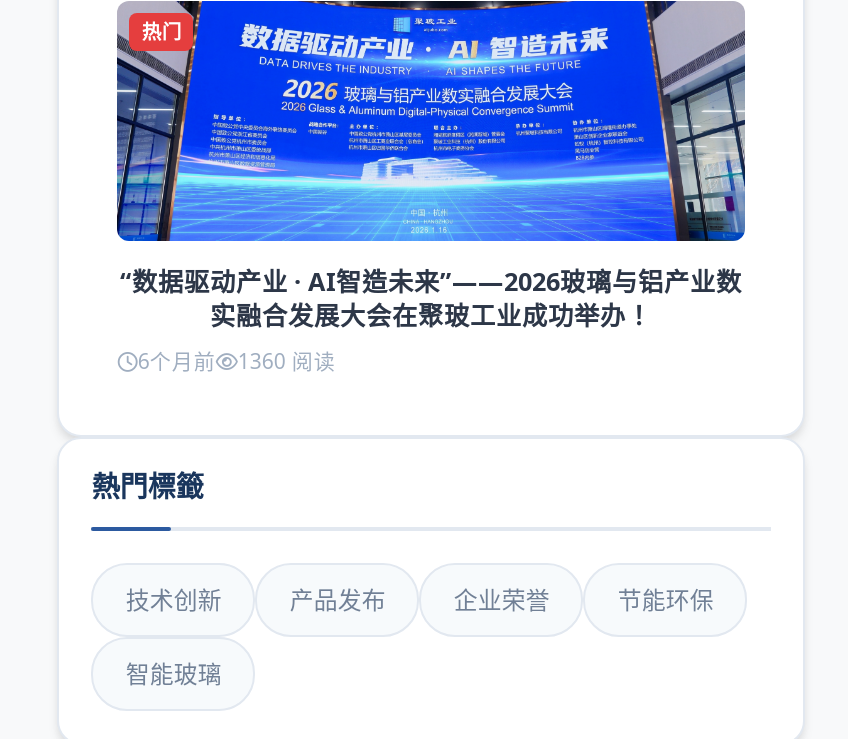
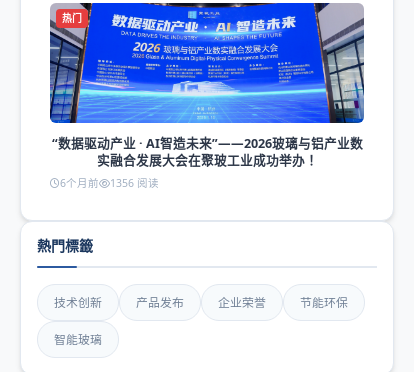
- 6个月前 1360 阅读
+ 6个月前 1356 阅读
